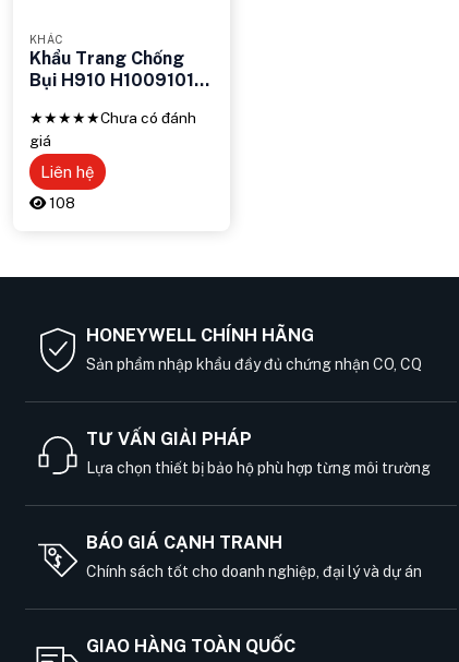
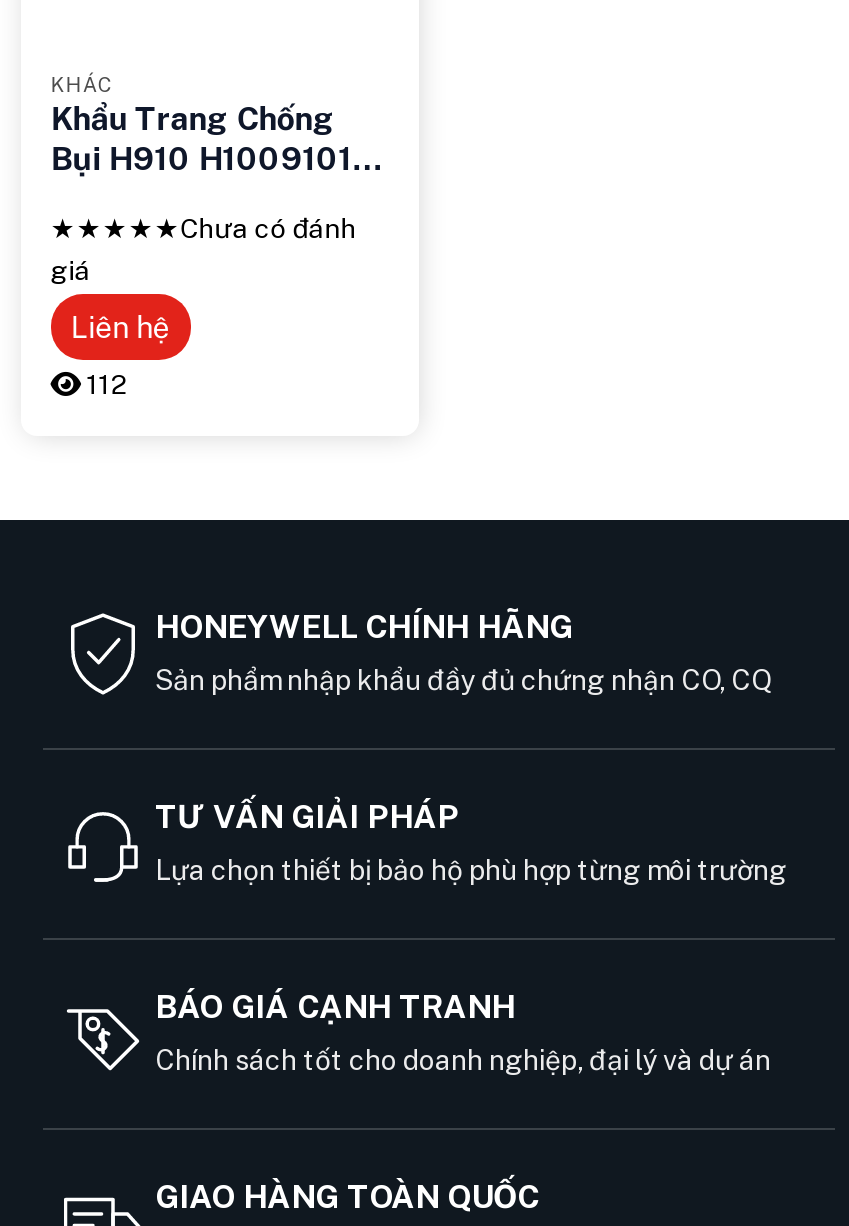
- 108
+ 112
